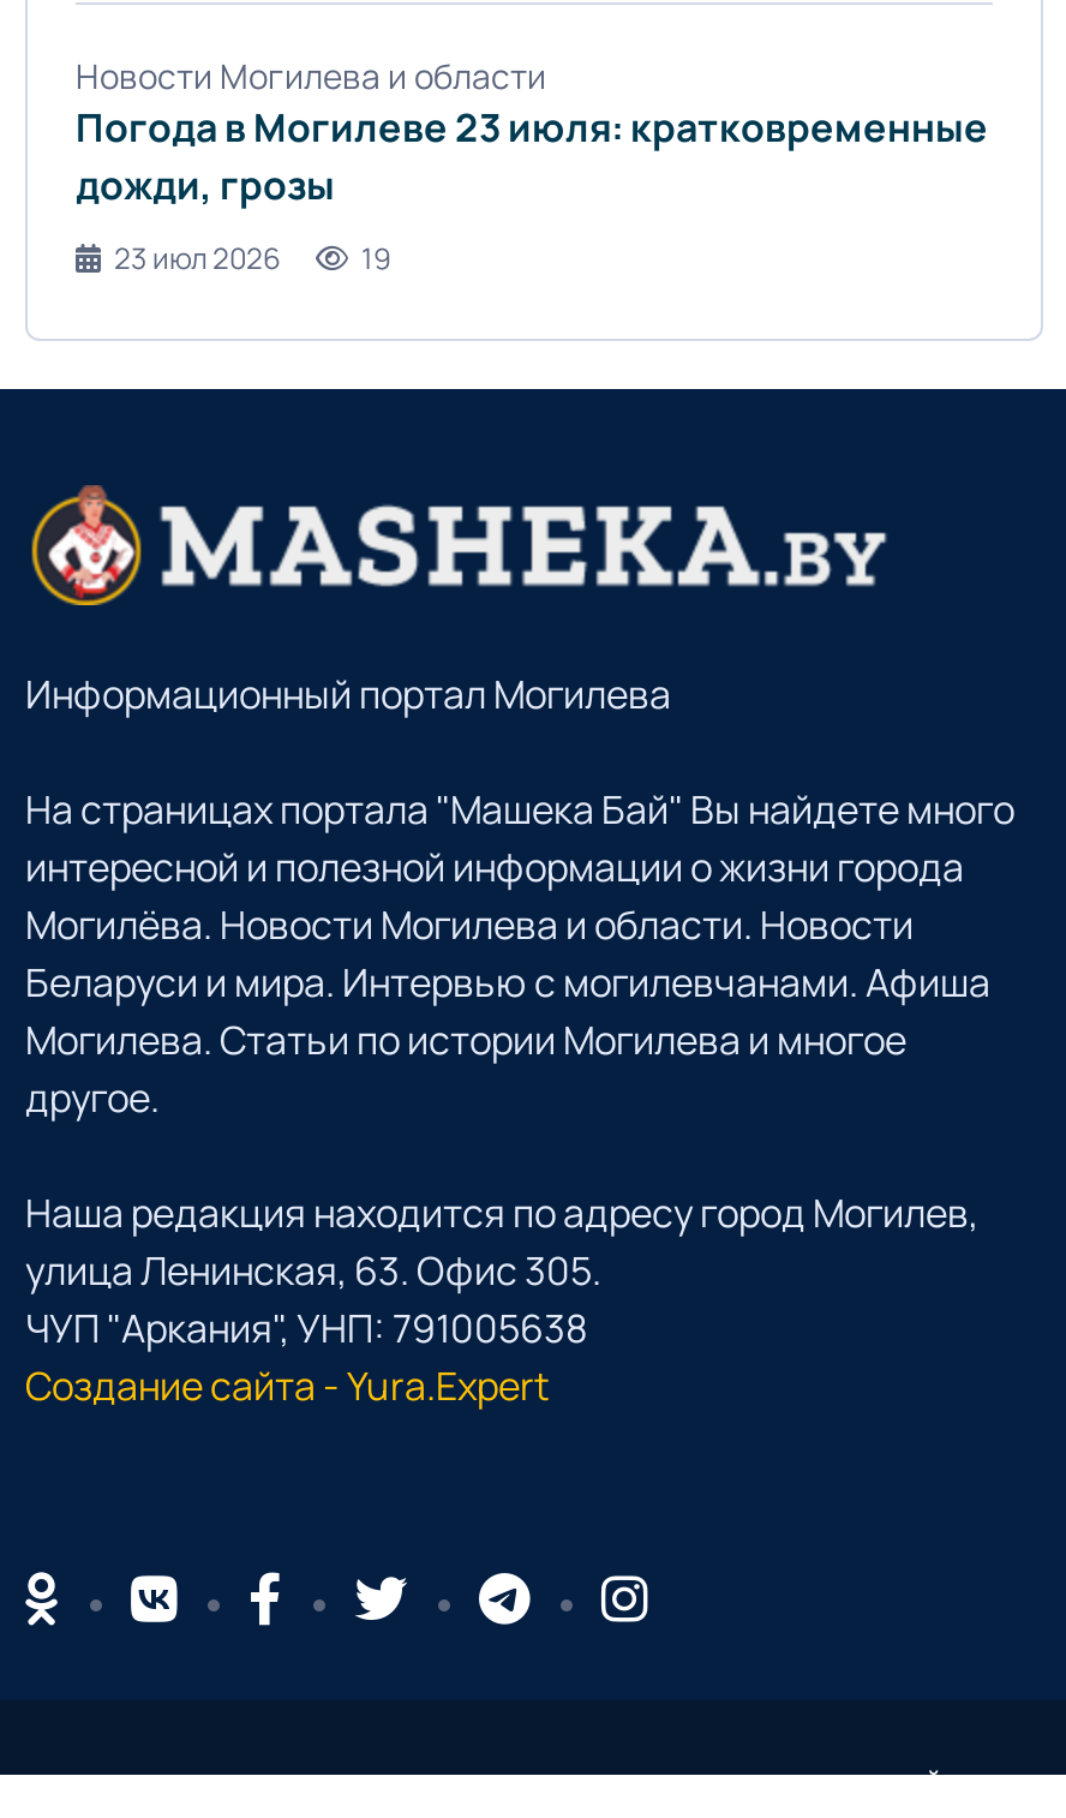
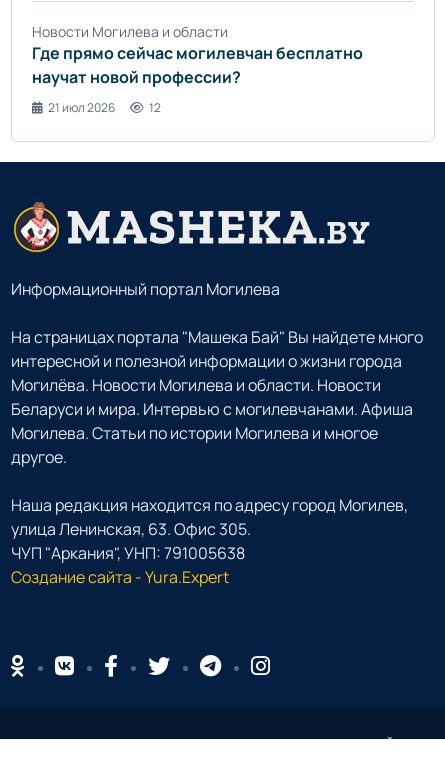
- Погода в Могилеве 23 июля: кратковременные
- дожди, грозы
+ Где прямо сейчас могилевчан бесплатно
+ научат новой профессии?

- 23 июл 2026
- 19
+ 21 июл 2026
+ 12
